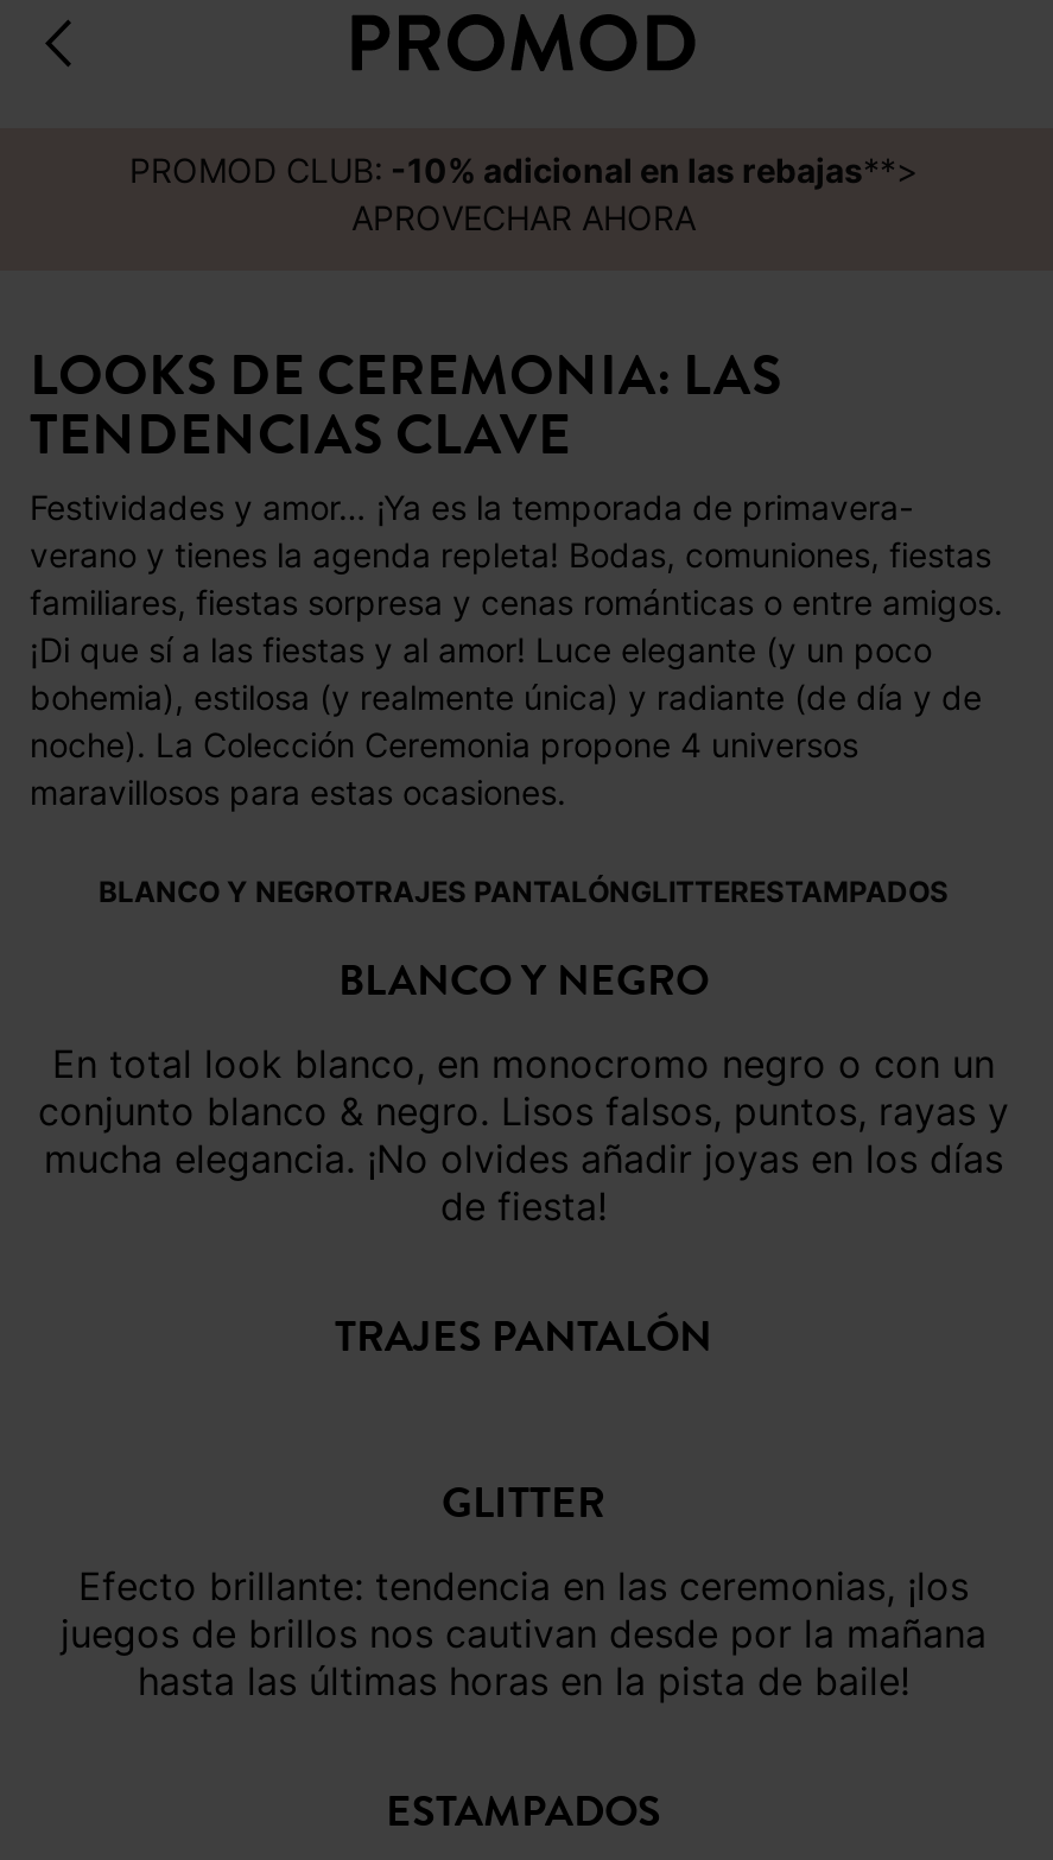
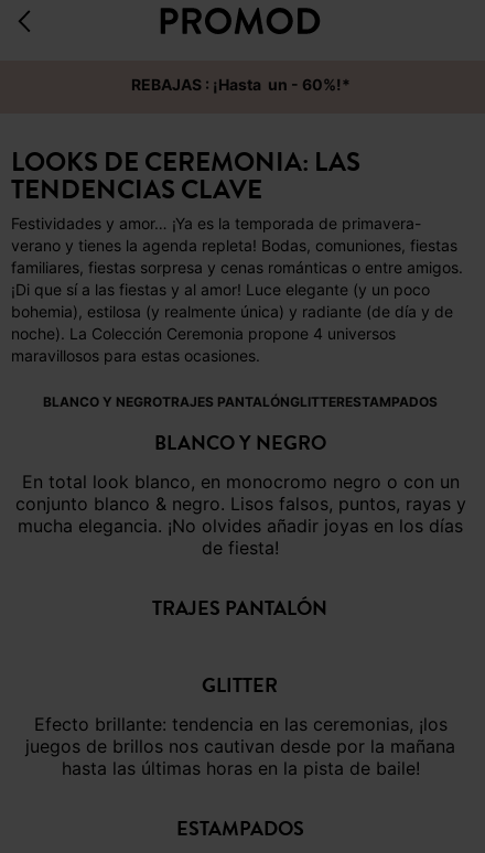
- PROMOD CLUB: -10% adicional en las rebajas**>
- APROVECHAR AHORA
+ REBAJAS : ¡Hasta un - 60%!*
